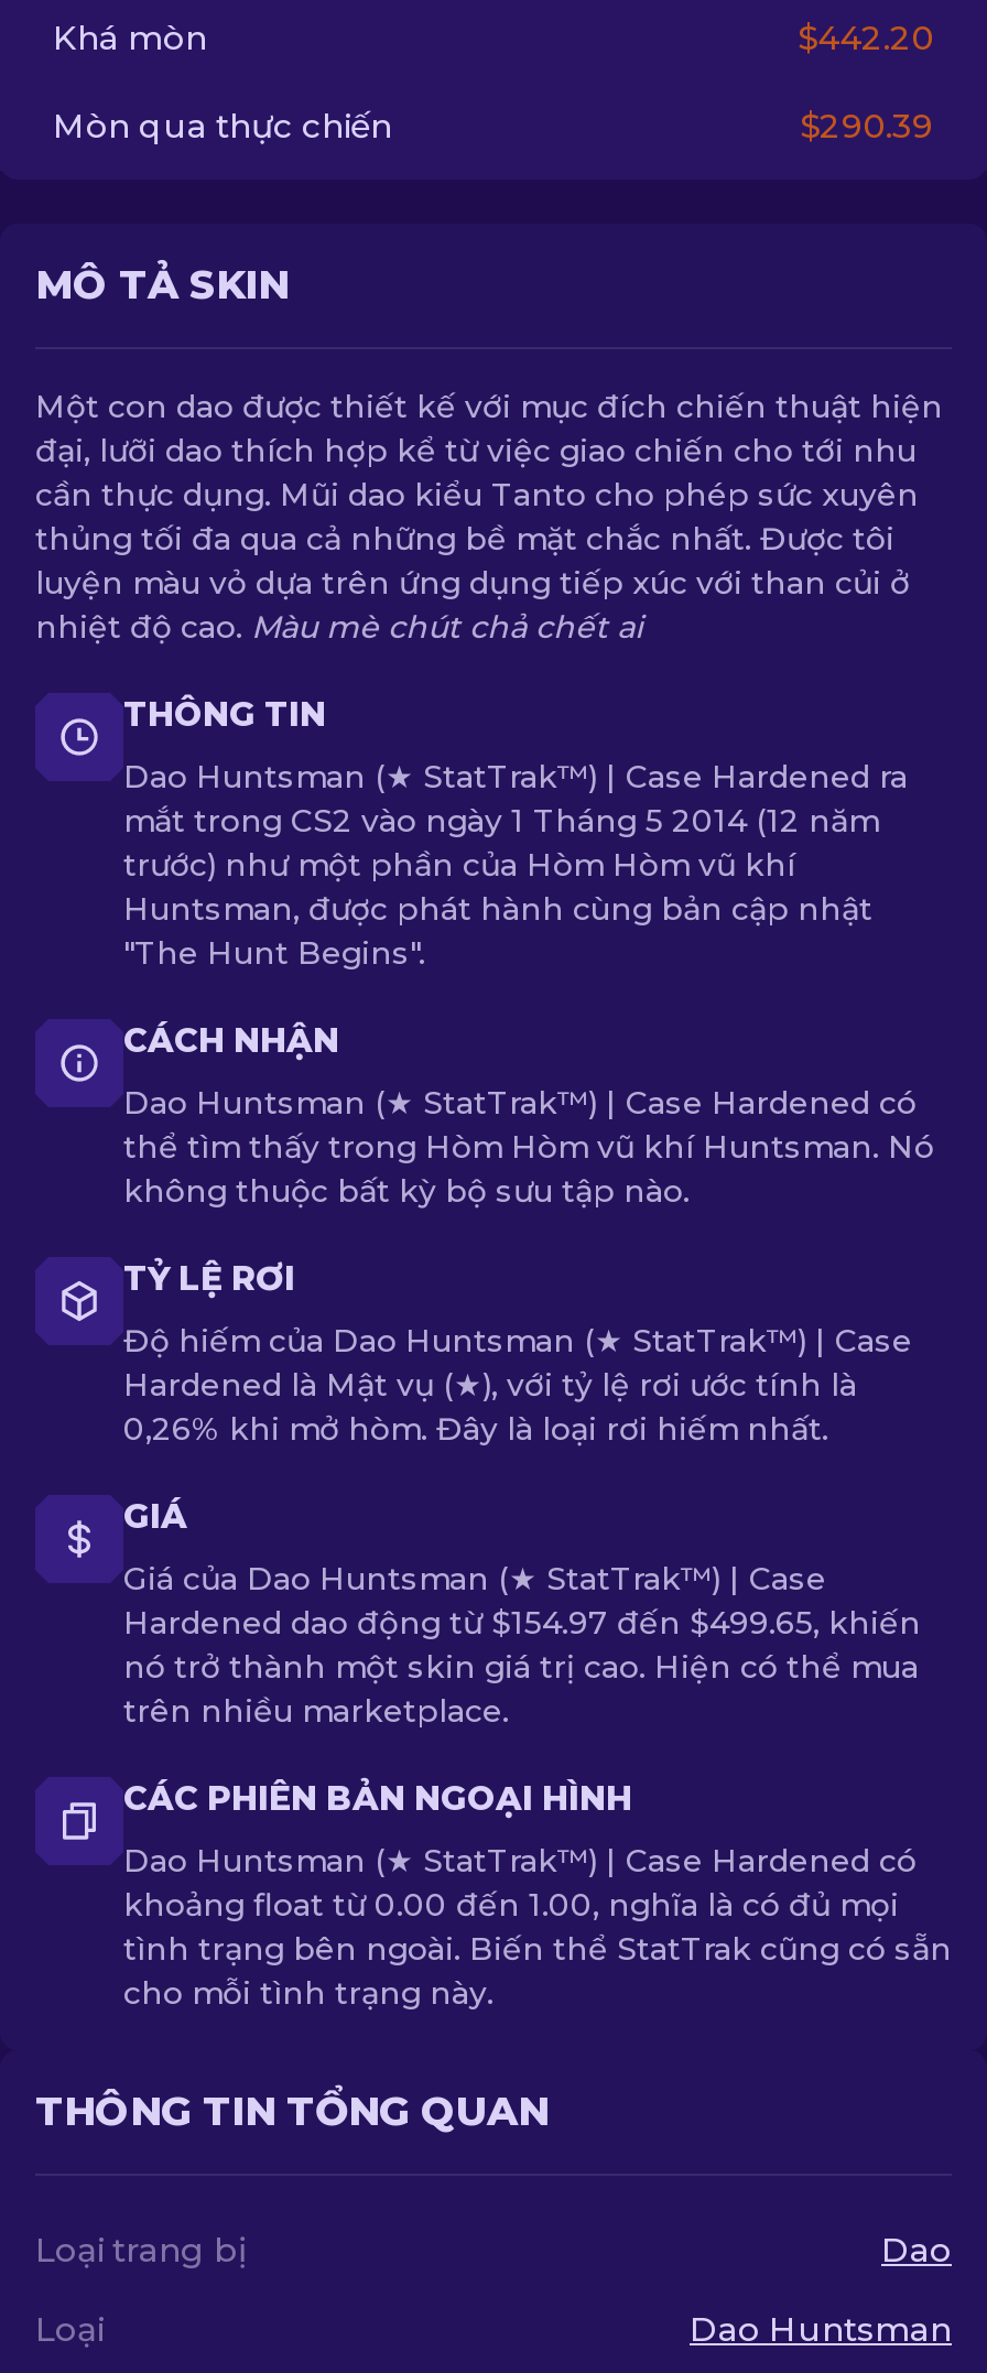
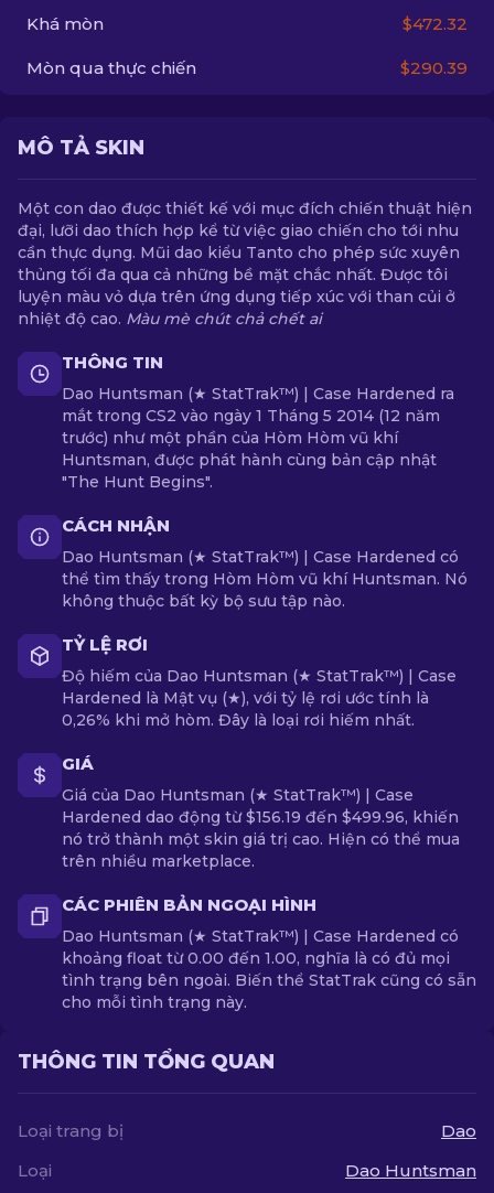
- $442.20
+ $472.32

- Hardened dao động từ $154.97 đến $499.65, khiến
+ Hardened dao động từ $156.19 đến $499.96, khiến
